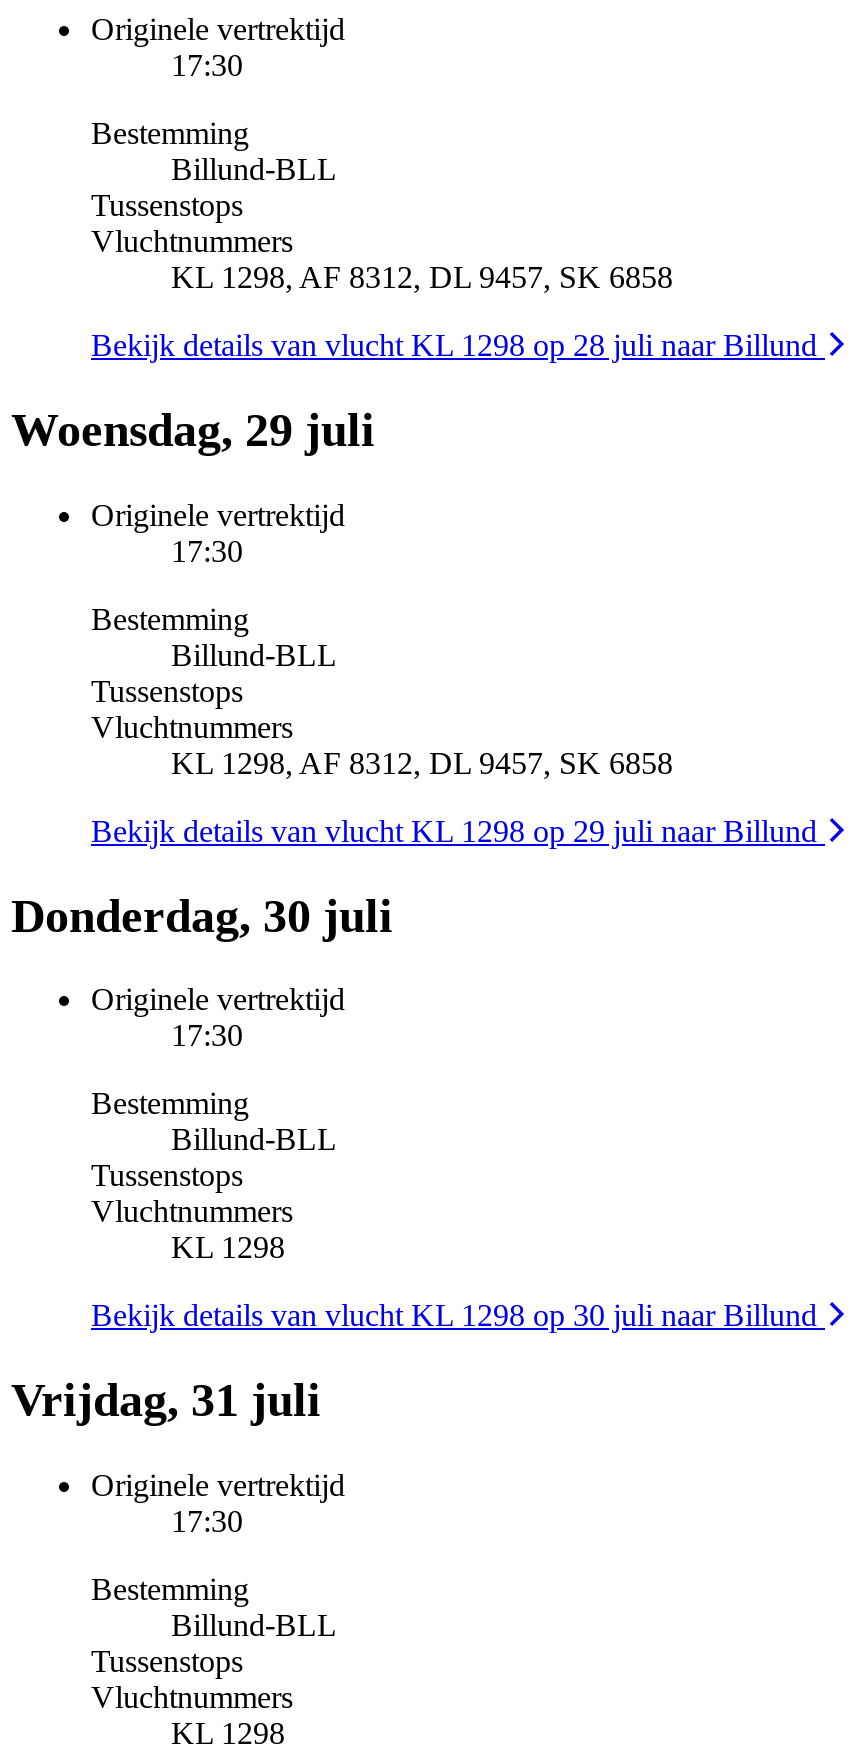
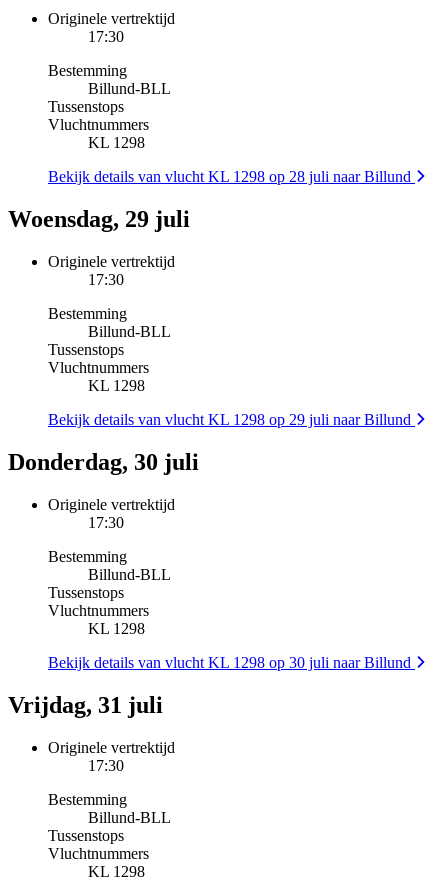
- KL 1298, AF 8312, DL 9457, SK 6858
+ KL 1298

- KL 1298, AF 8312, DL 9457, SK 6858
+ KL 1298
